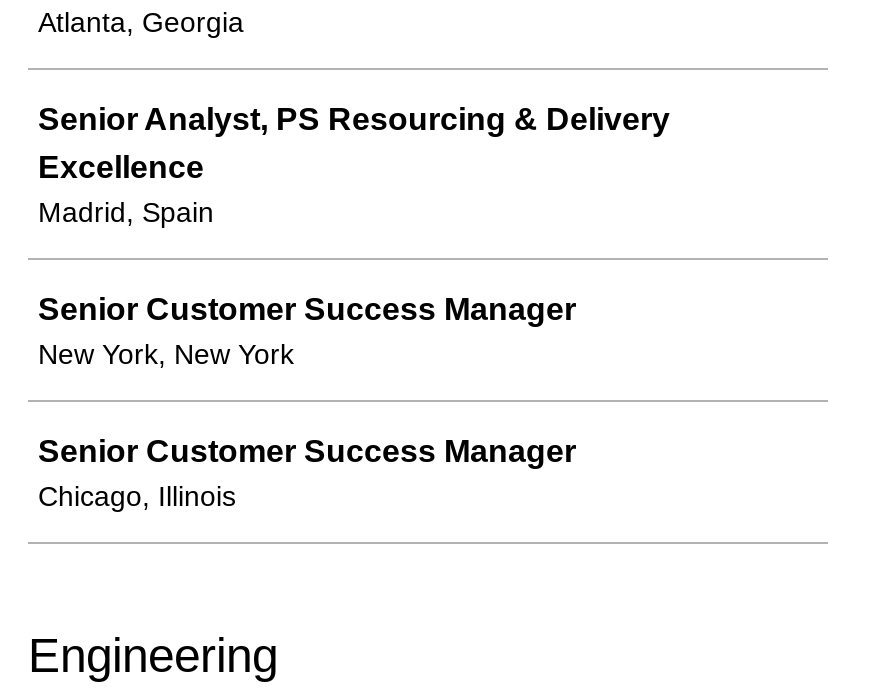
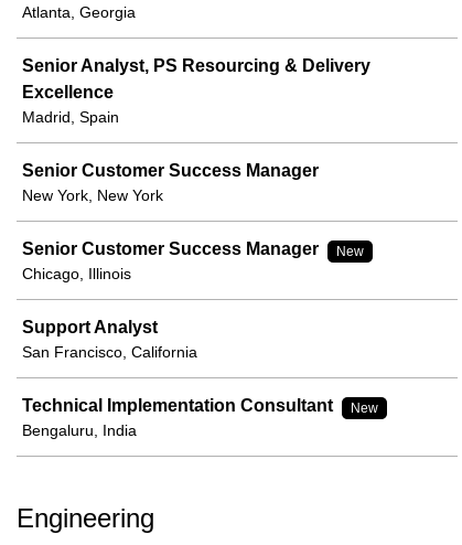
+ New

+ Support Analyst
+ San Francisco, California
+ Technical Implementation Consultant
+ New
+ Bengaluru, India
